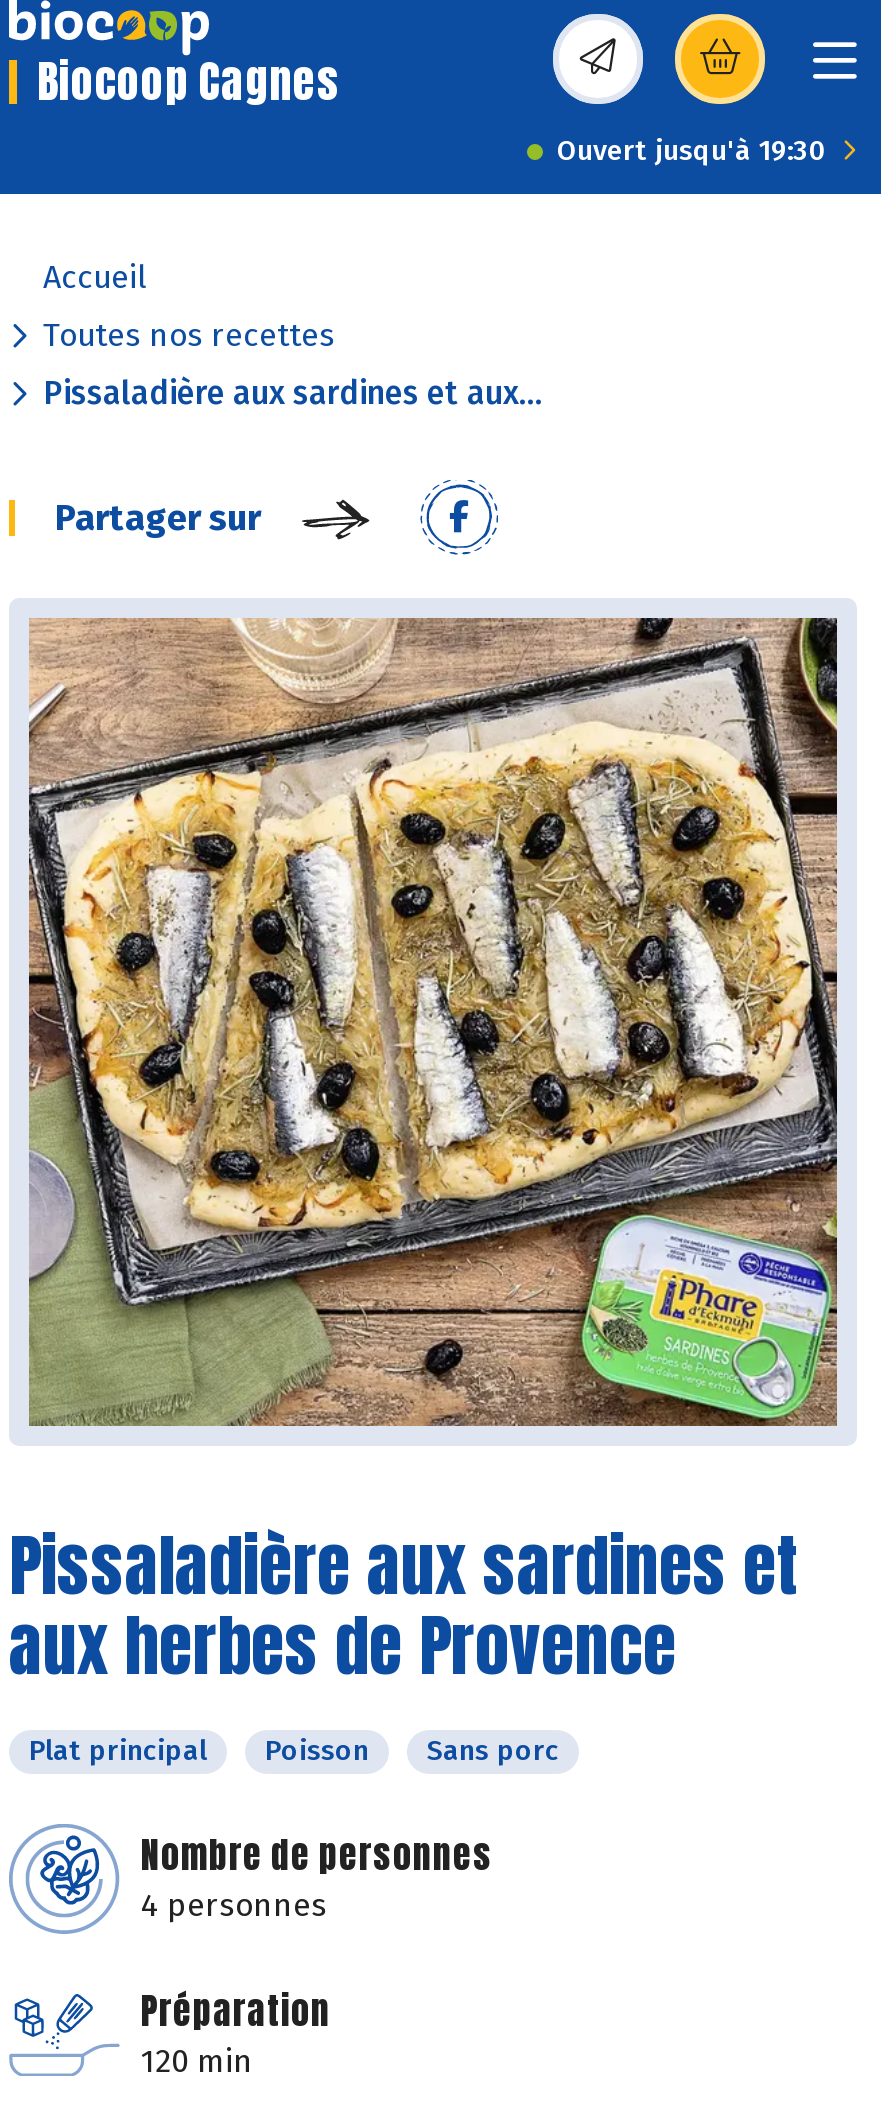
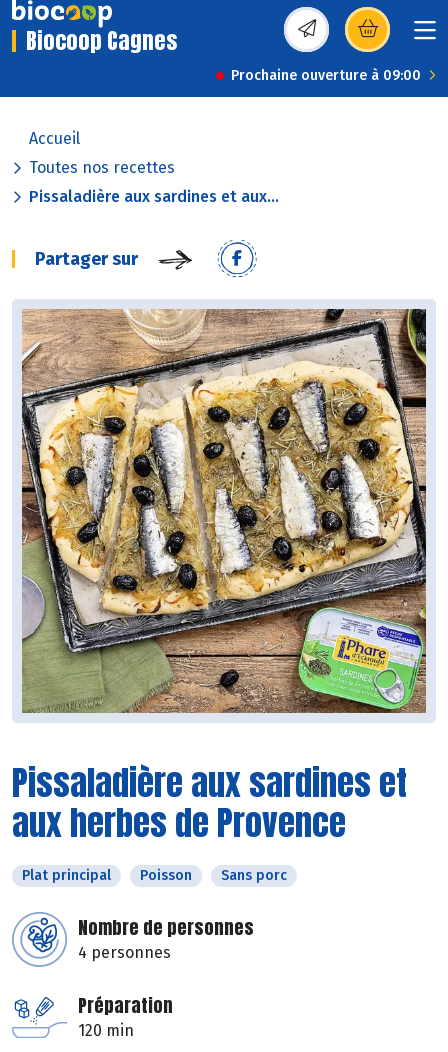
- Ouvert jusqu'à 19:30
+ Prochaine ouverture à 09:00
